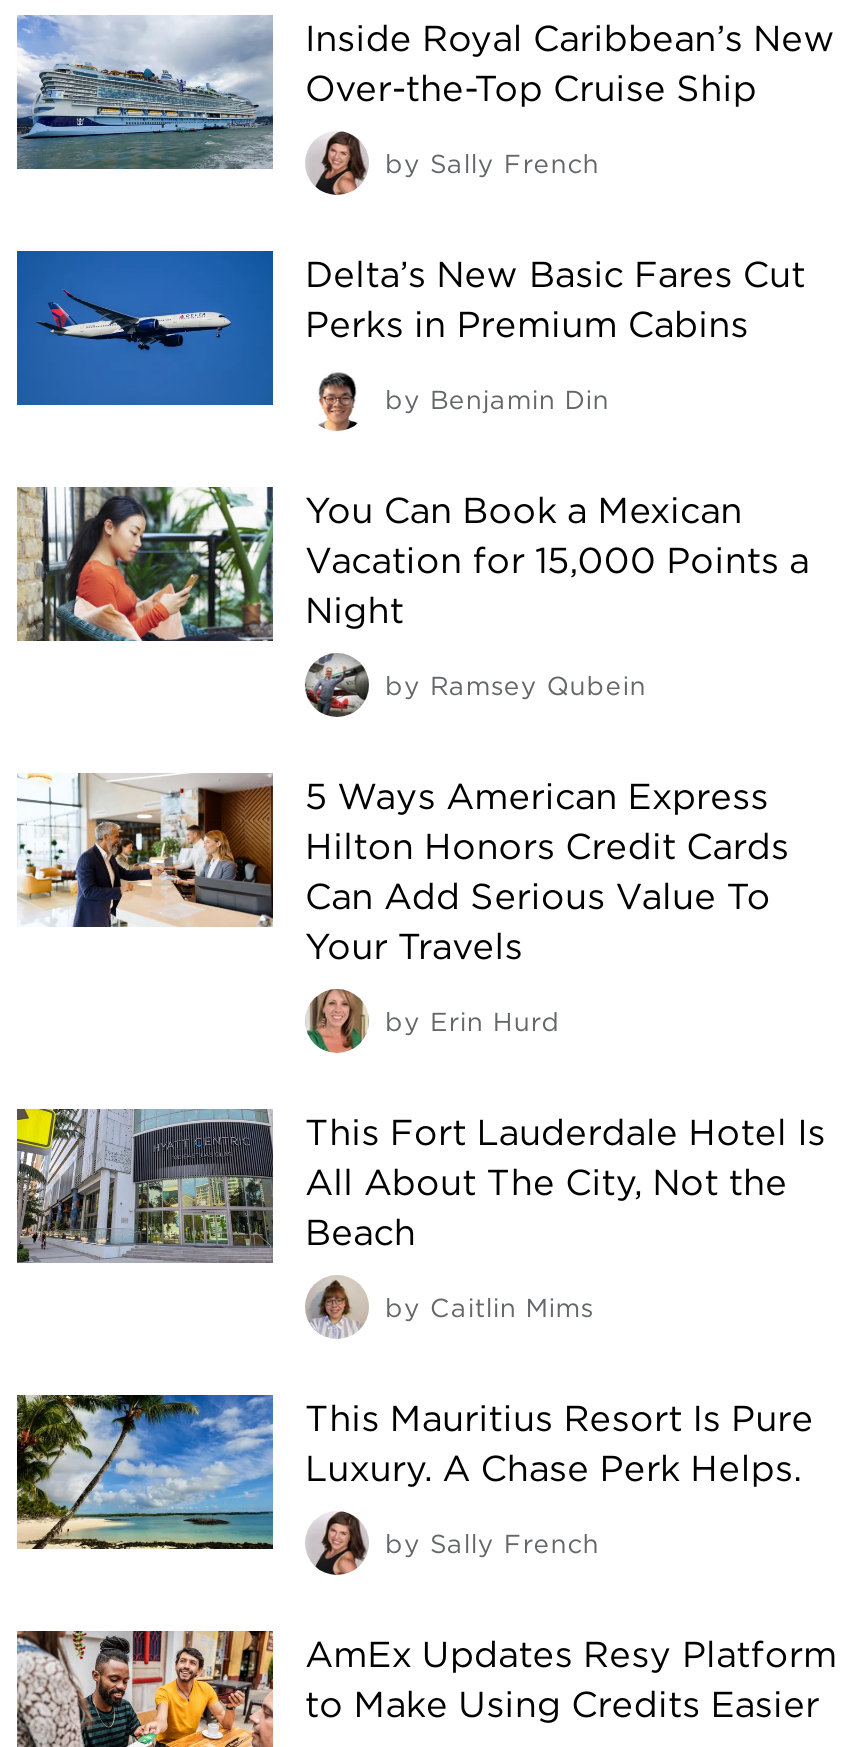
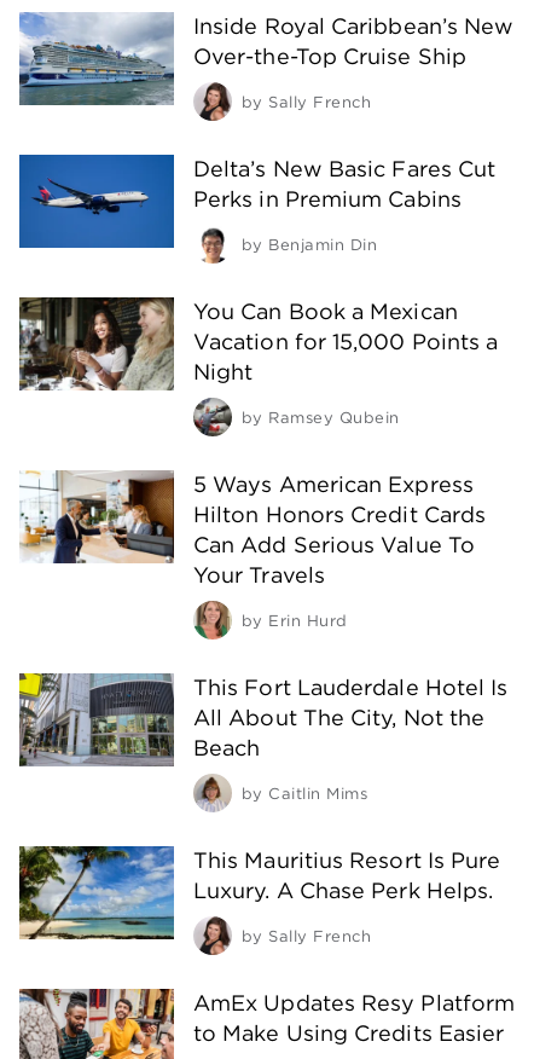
- [image]
+ [image]
